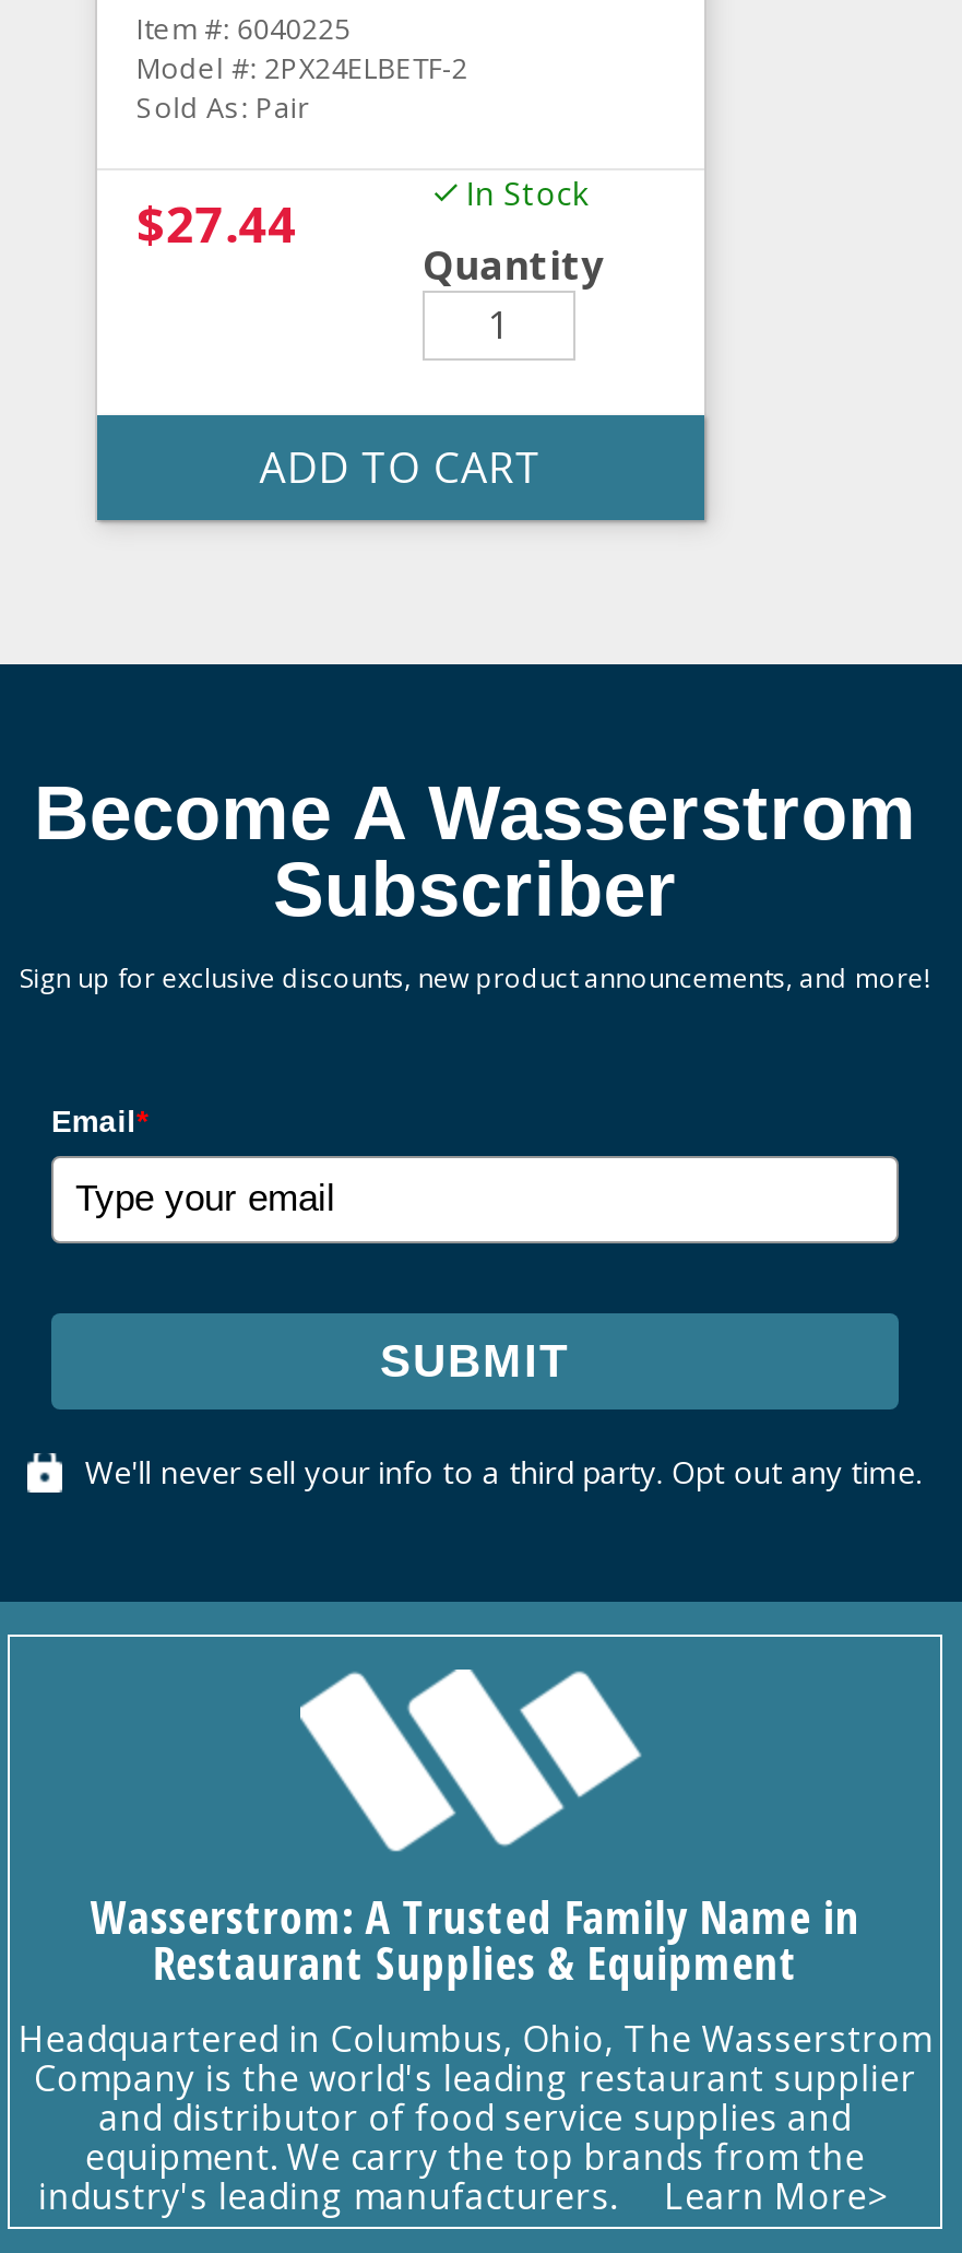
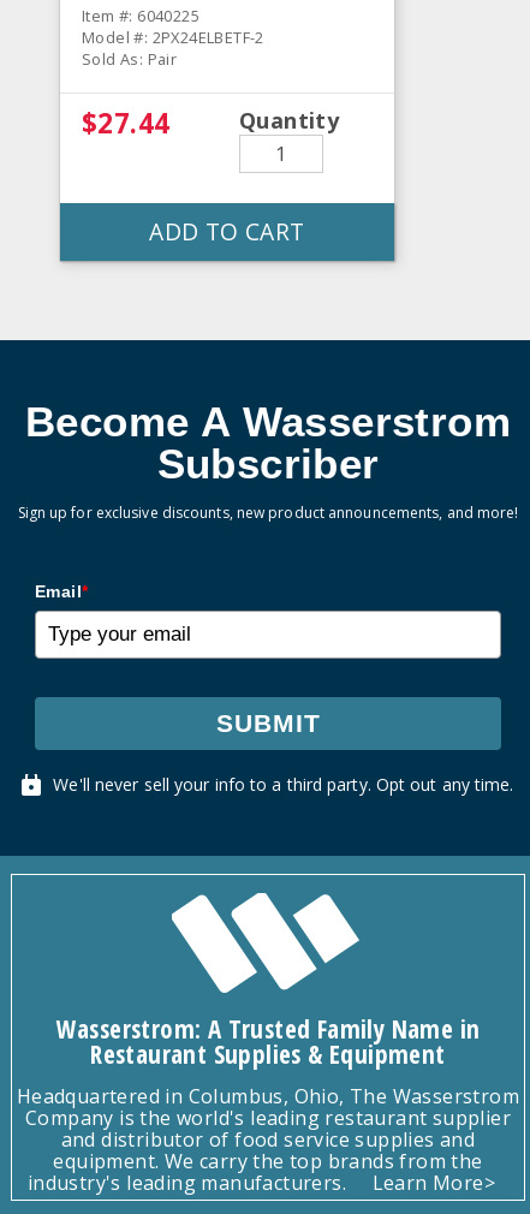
- In Stock
